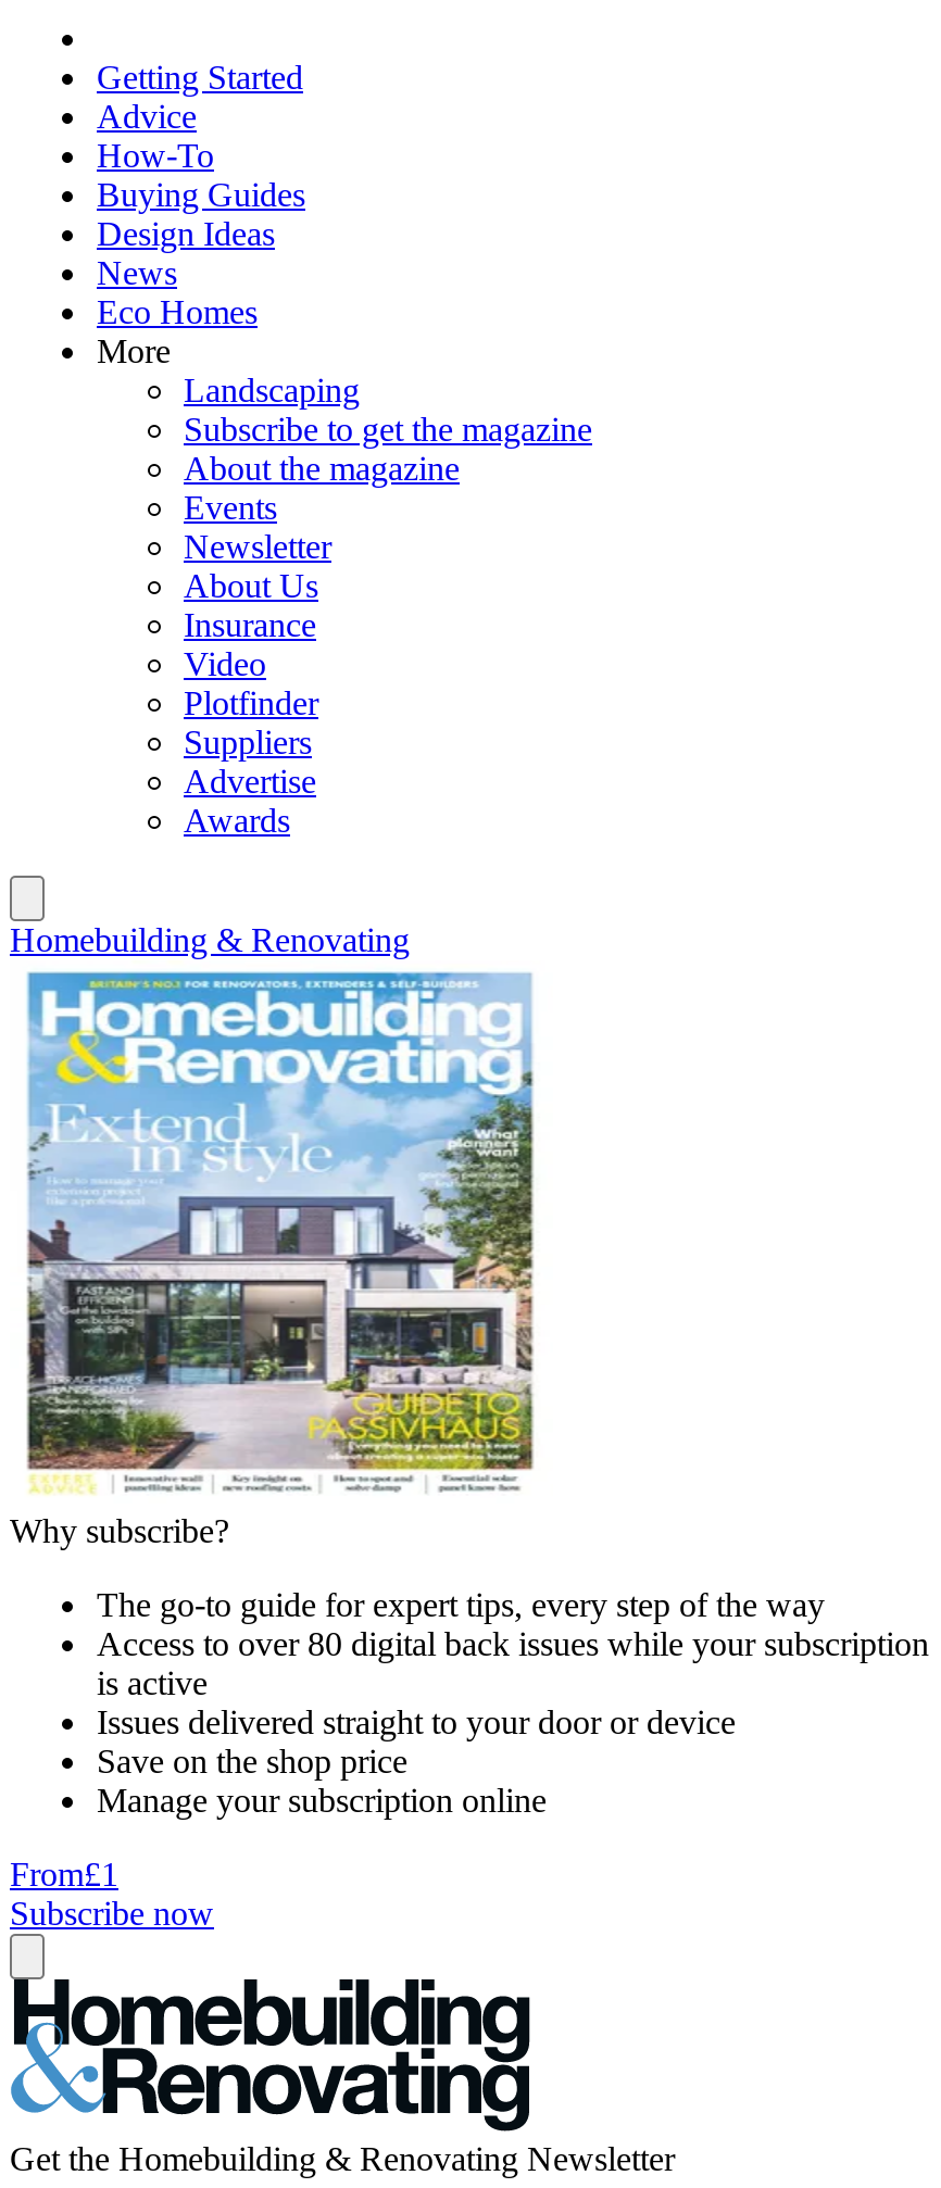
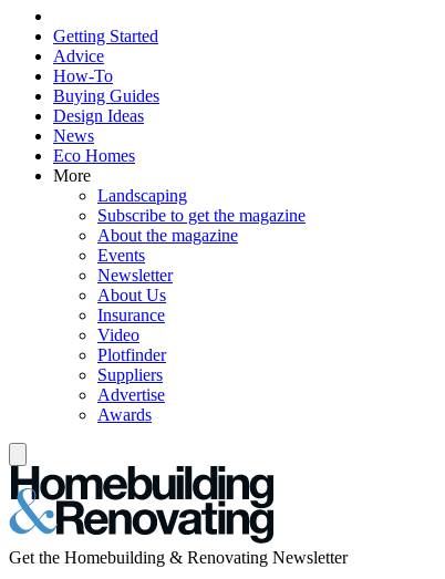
- Homebuilding & Renovating

- [image]
- Why subscribe?
- The go-to guide for expert tips, every step of the way
- Access to over 80 digital back issues while your subscription
- is active
- Issues delivered straight to your door or device
- Save on the shop price
- Manage your subscription online
- From£1
- Subscribe now
